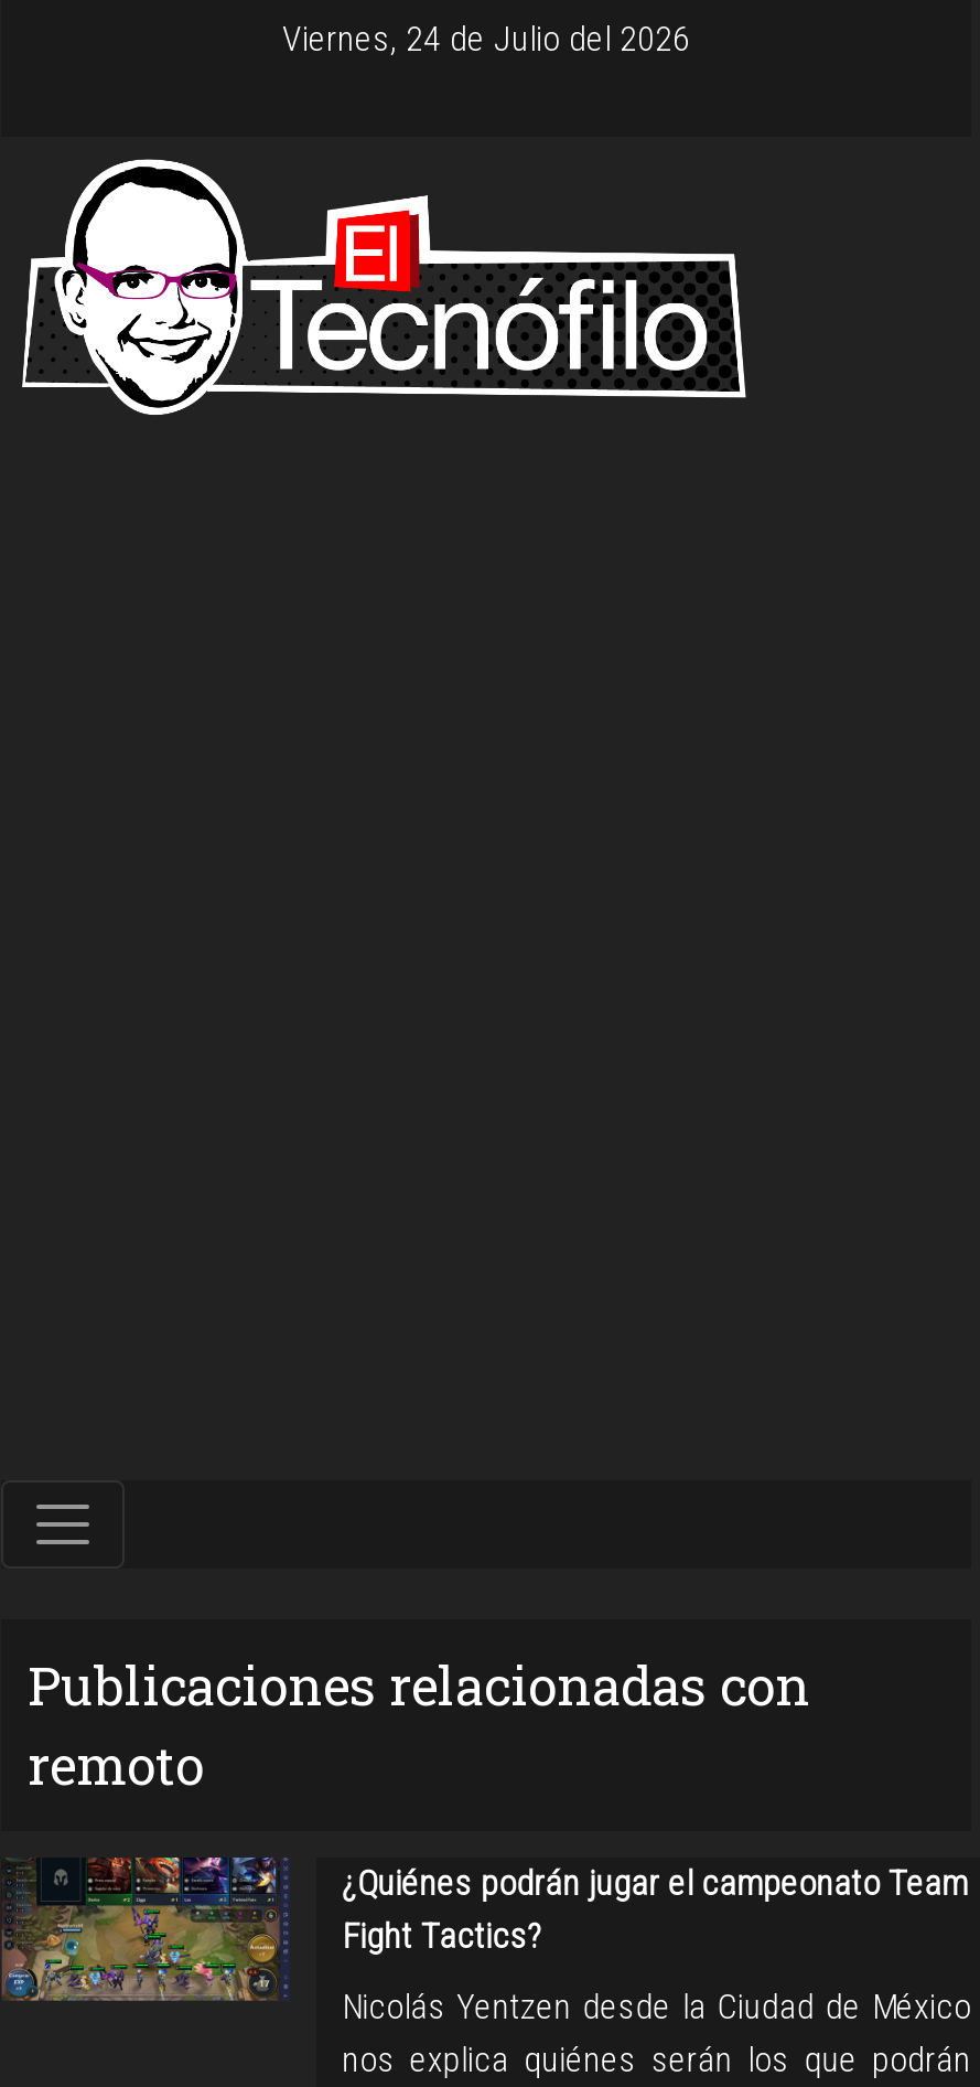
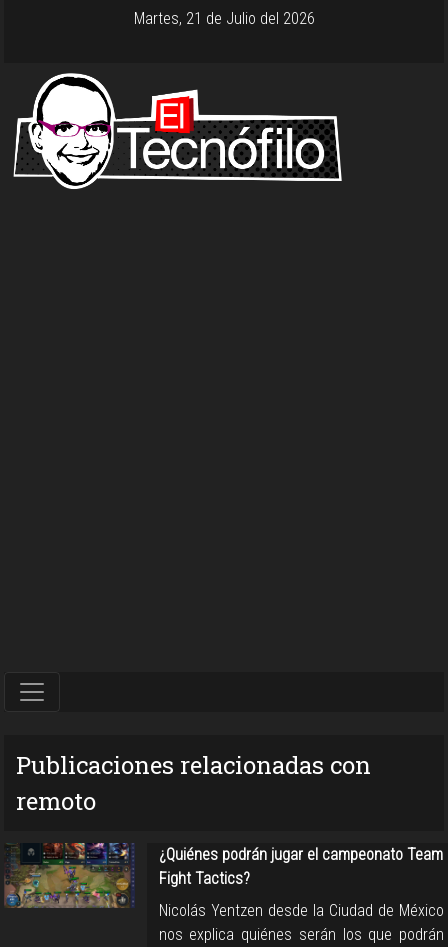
- Viernes, 24 de Julio del 2026
+ Martes, 21 de Julio del 2026
